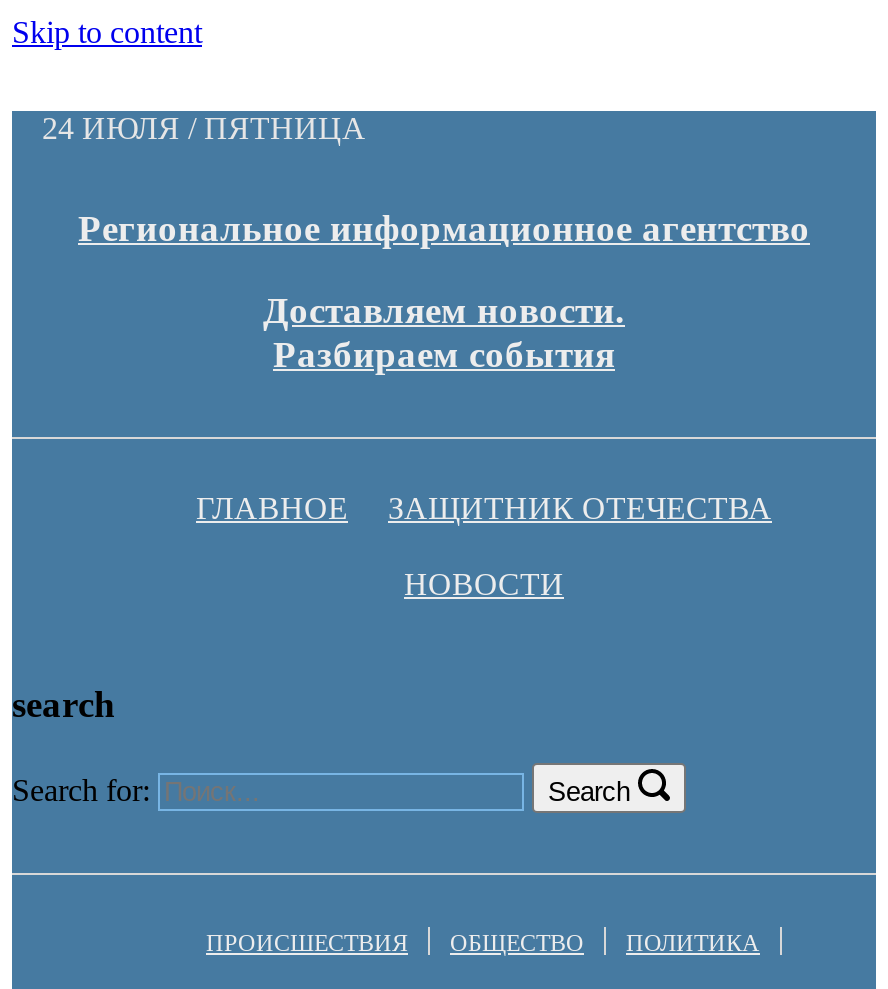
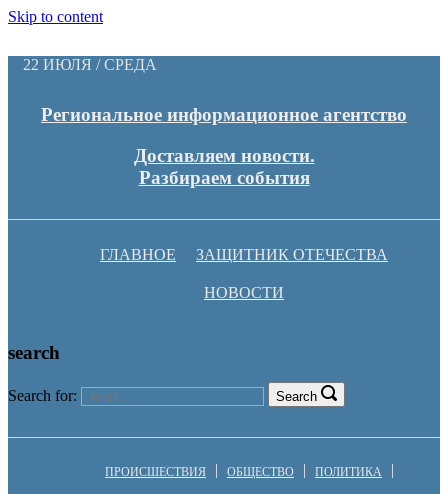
- 24 ИЮЛЯ / ПЯТНИЦА
+ 22 ИЮЛЯ / СРЕДА
